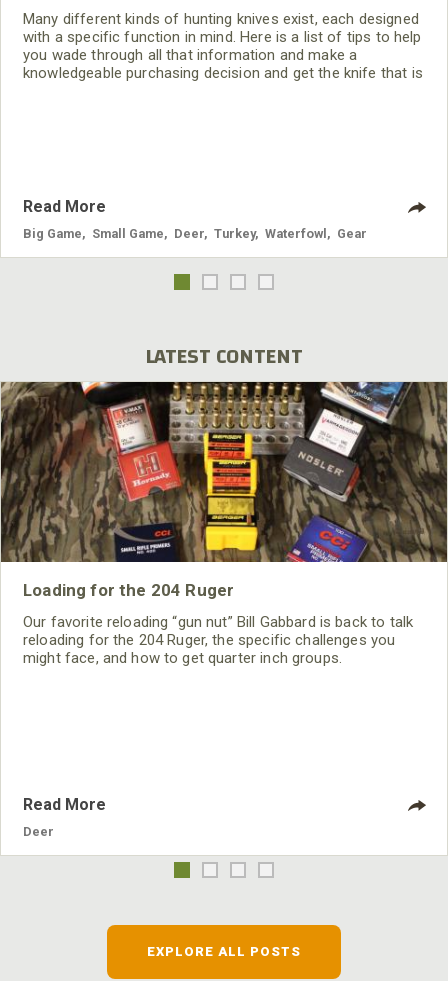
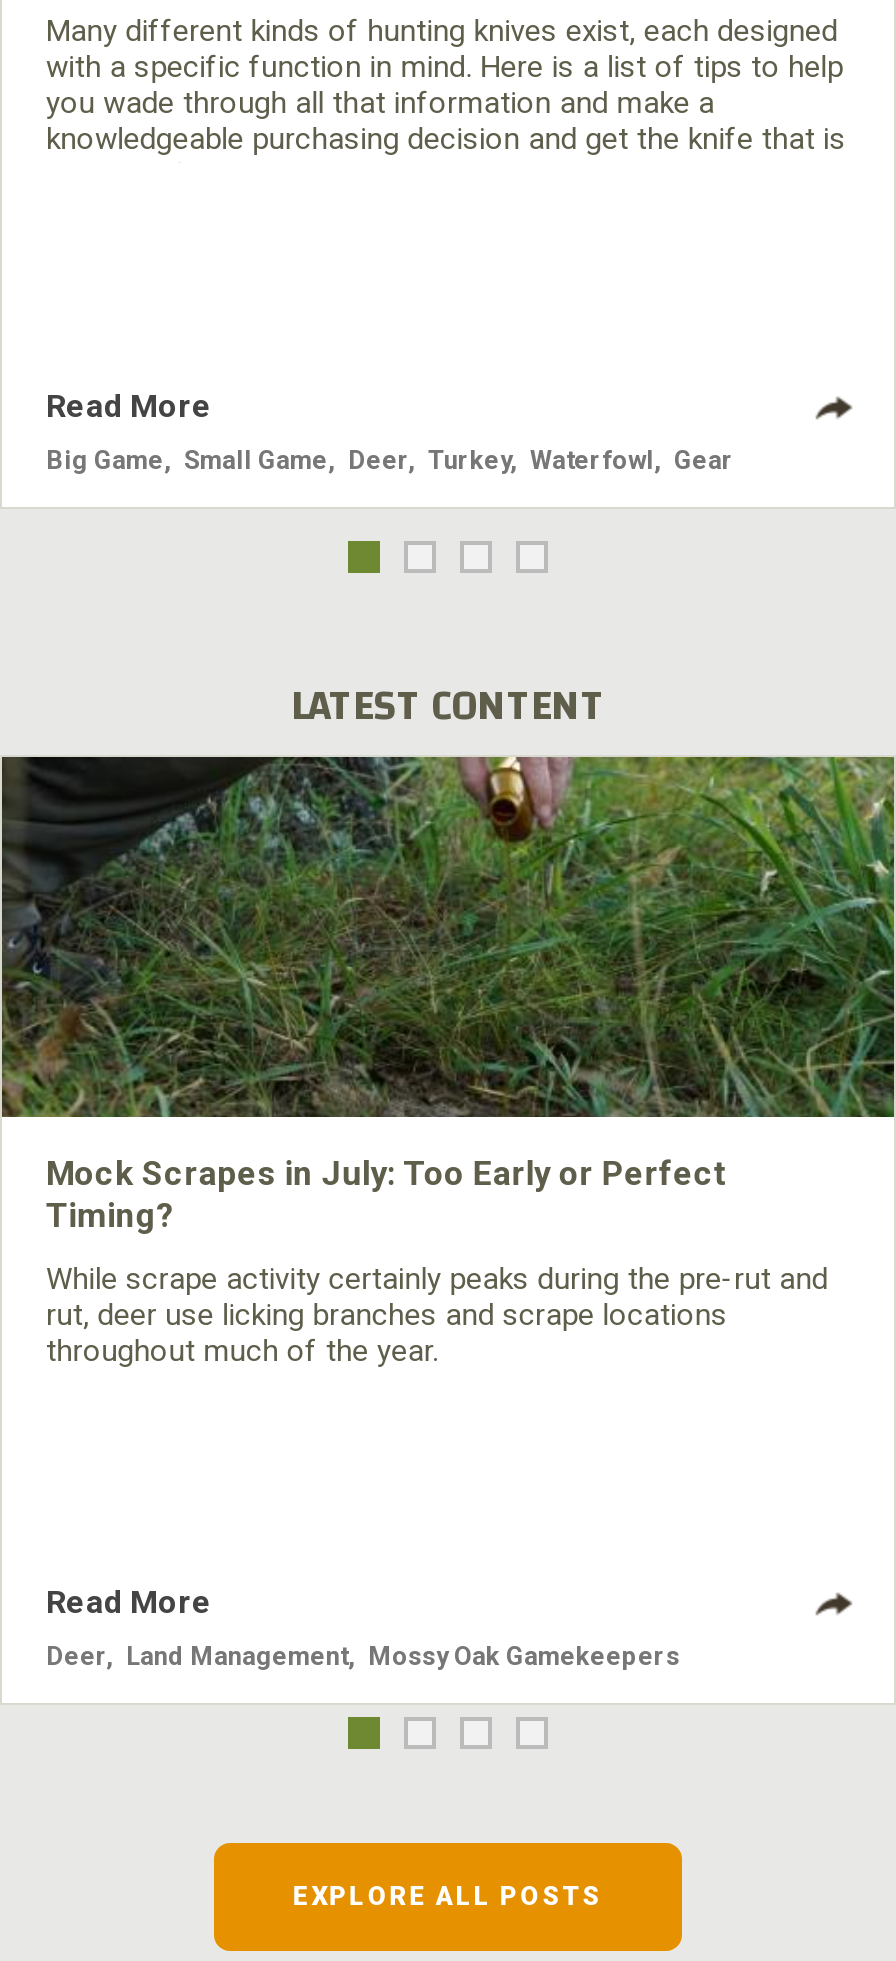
- [image]
- Loading for the 204 Ruger
+ [image]
+ Mock Scrapes in July: Too Early or Perfect
+ Timing?

- Our favorite reloading “gun nut” Bill Gabbard is back to talk
- reloading for the 204 Ruger, the specific challenges you
- might face, and how to get quarter inch groups.
+ While scrape activity certainly peaks during the pre-rut and
+ rut, deer use licking branches and scrape locations
+ throughout much of the year.

- Deer
+ Deer , Land Management , Mossy Oak Gamekeepers
